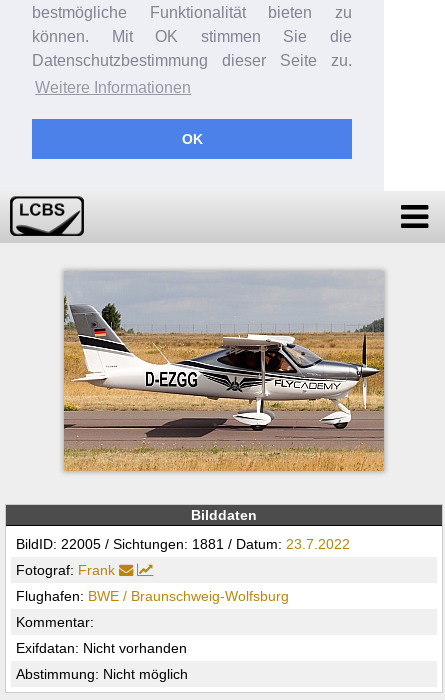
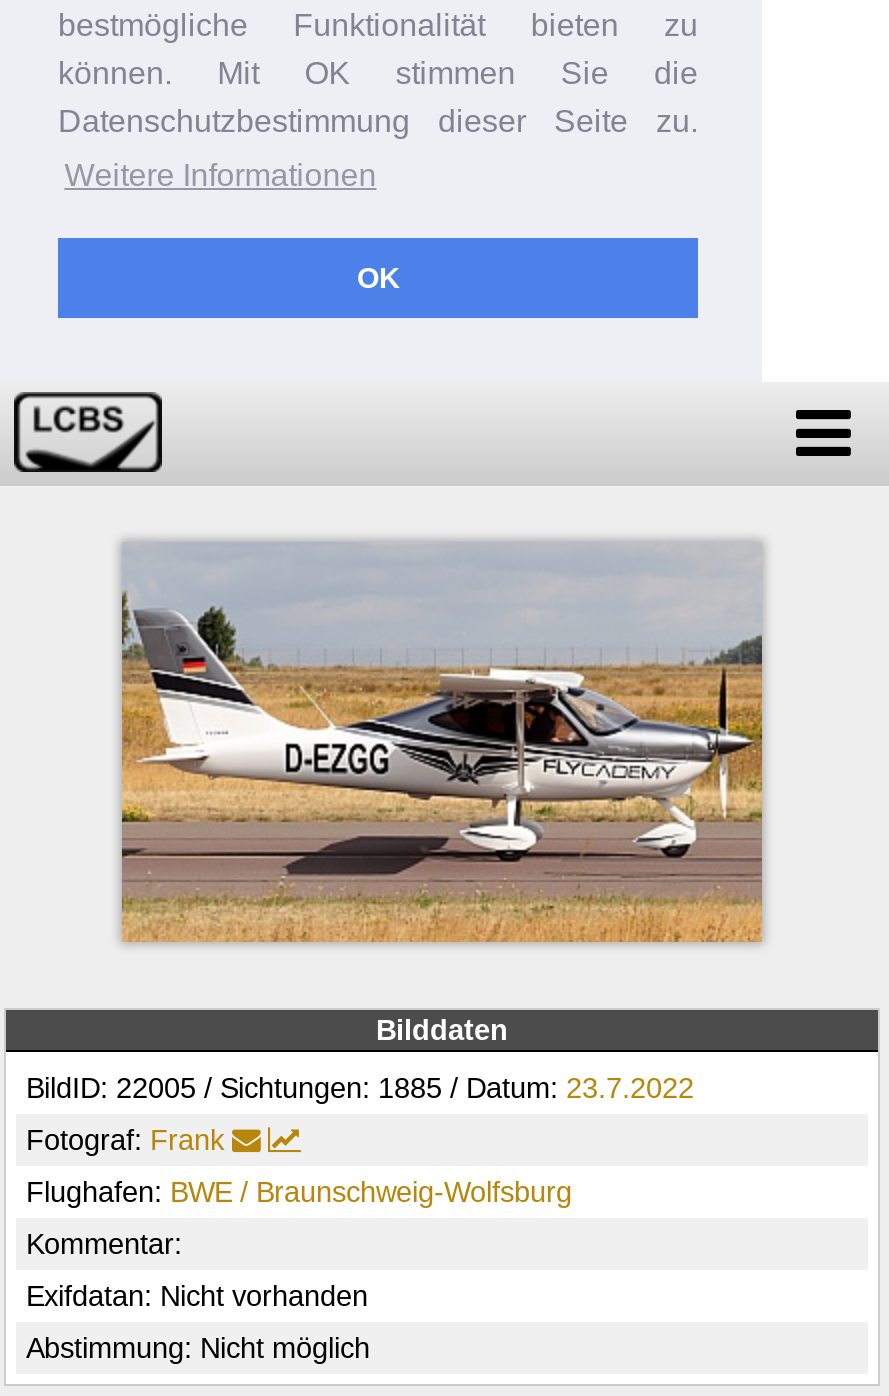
- BildID: 22005 / Sichtungen: 1881 / Datum: 23.7.2022
+ BildID: 22005 / Sichtungen: 1885 / Datum: 23.7.2022
